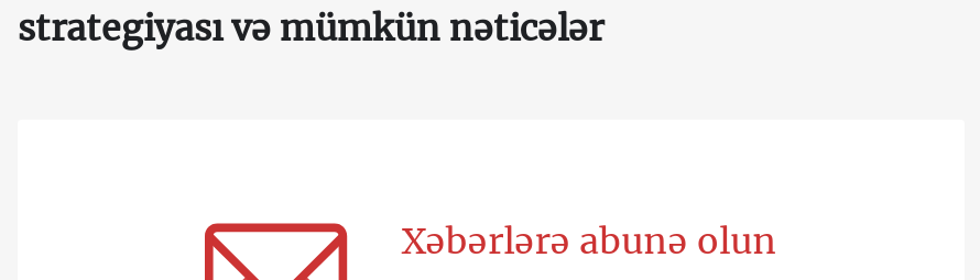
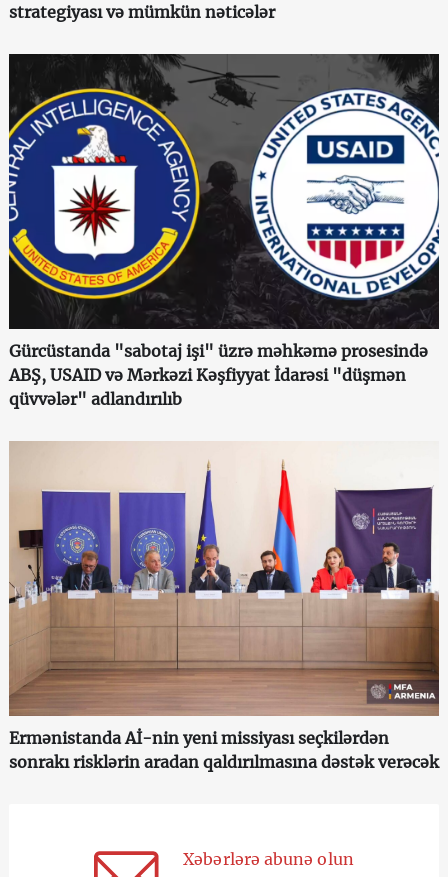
+ [image]
+ Gürcüstanda "sabotaj işi" üzrə məhkəmə prosesində
+ ABŞ, USAID və Mərkəzi Kəşfiyyat İdarəsi "düşmən
+ qüvvələr" adlandırılıb

+ [image]
+ Ermənistanda Aİ-nin yeni missiyası seçkilərdən
+ sonrakı risklərin aradan qaldırılmasına dəstək verəcək
